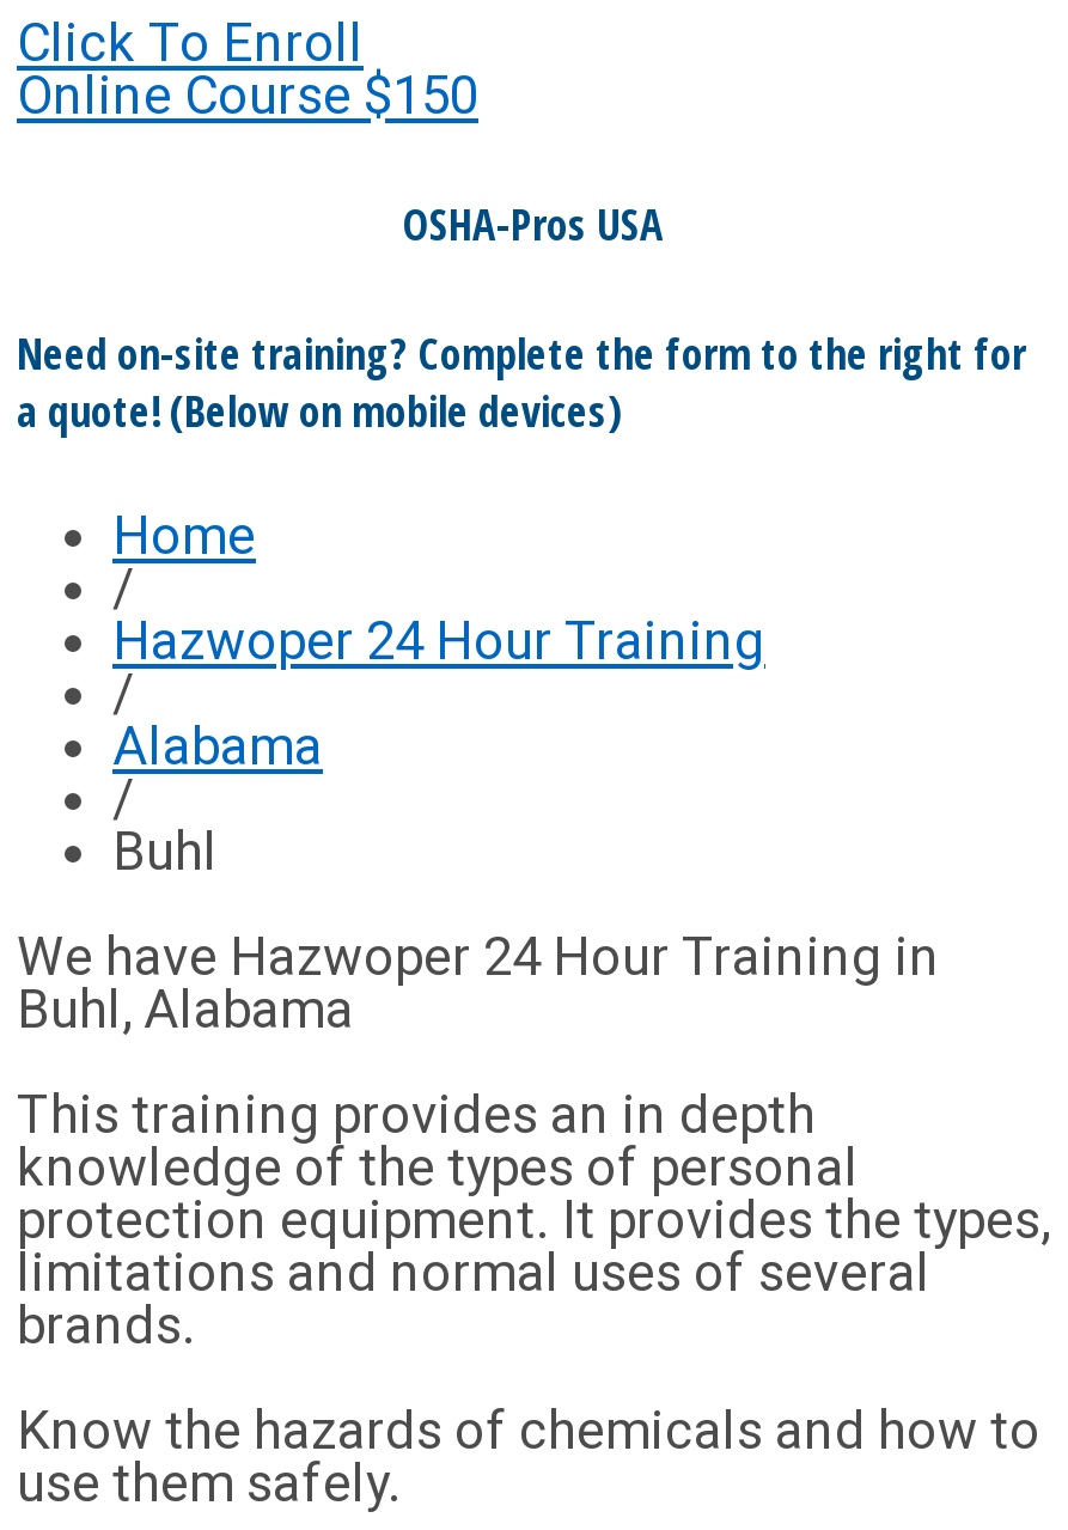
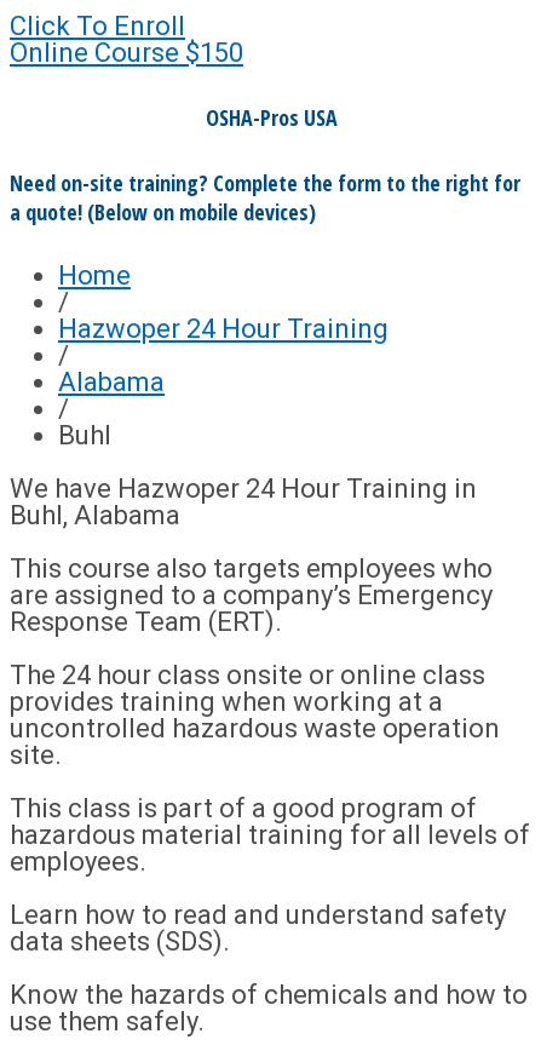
- This training provides an in depth
- knowledge of the types of personal
- protection equipment. It provides the types,
- limitations and normal uses of several
- brands.
+ This course also targets employees who
+ are assigned to a company’s Emergency
+ Response Team (ERT).
+ The 24 hour class onsite or online class
+ provides training when working at a
+ uncontrolled hazardous waste operation
+ site.
+ This class is part of a good program of
+ hazardous material training for all levels of
+ employees.
+ Learn how to read and understand safety
+ data sheets (SDS).
